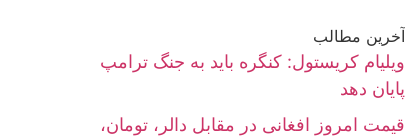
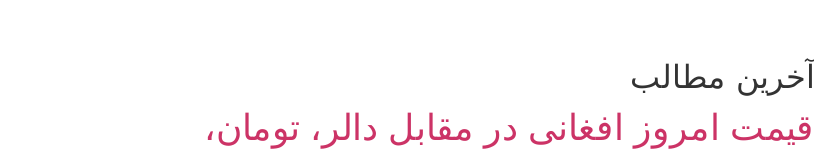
- ویلیام کریستول: کنگره باید به جنگ ترامپ
- پایان دهد
